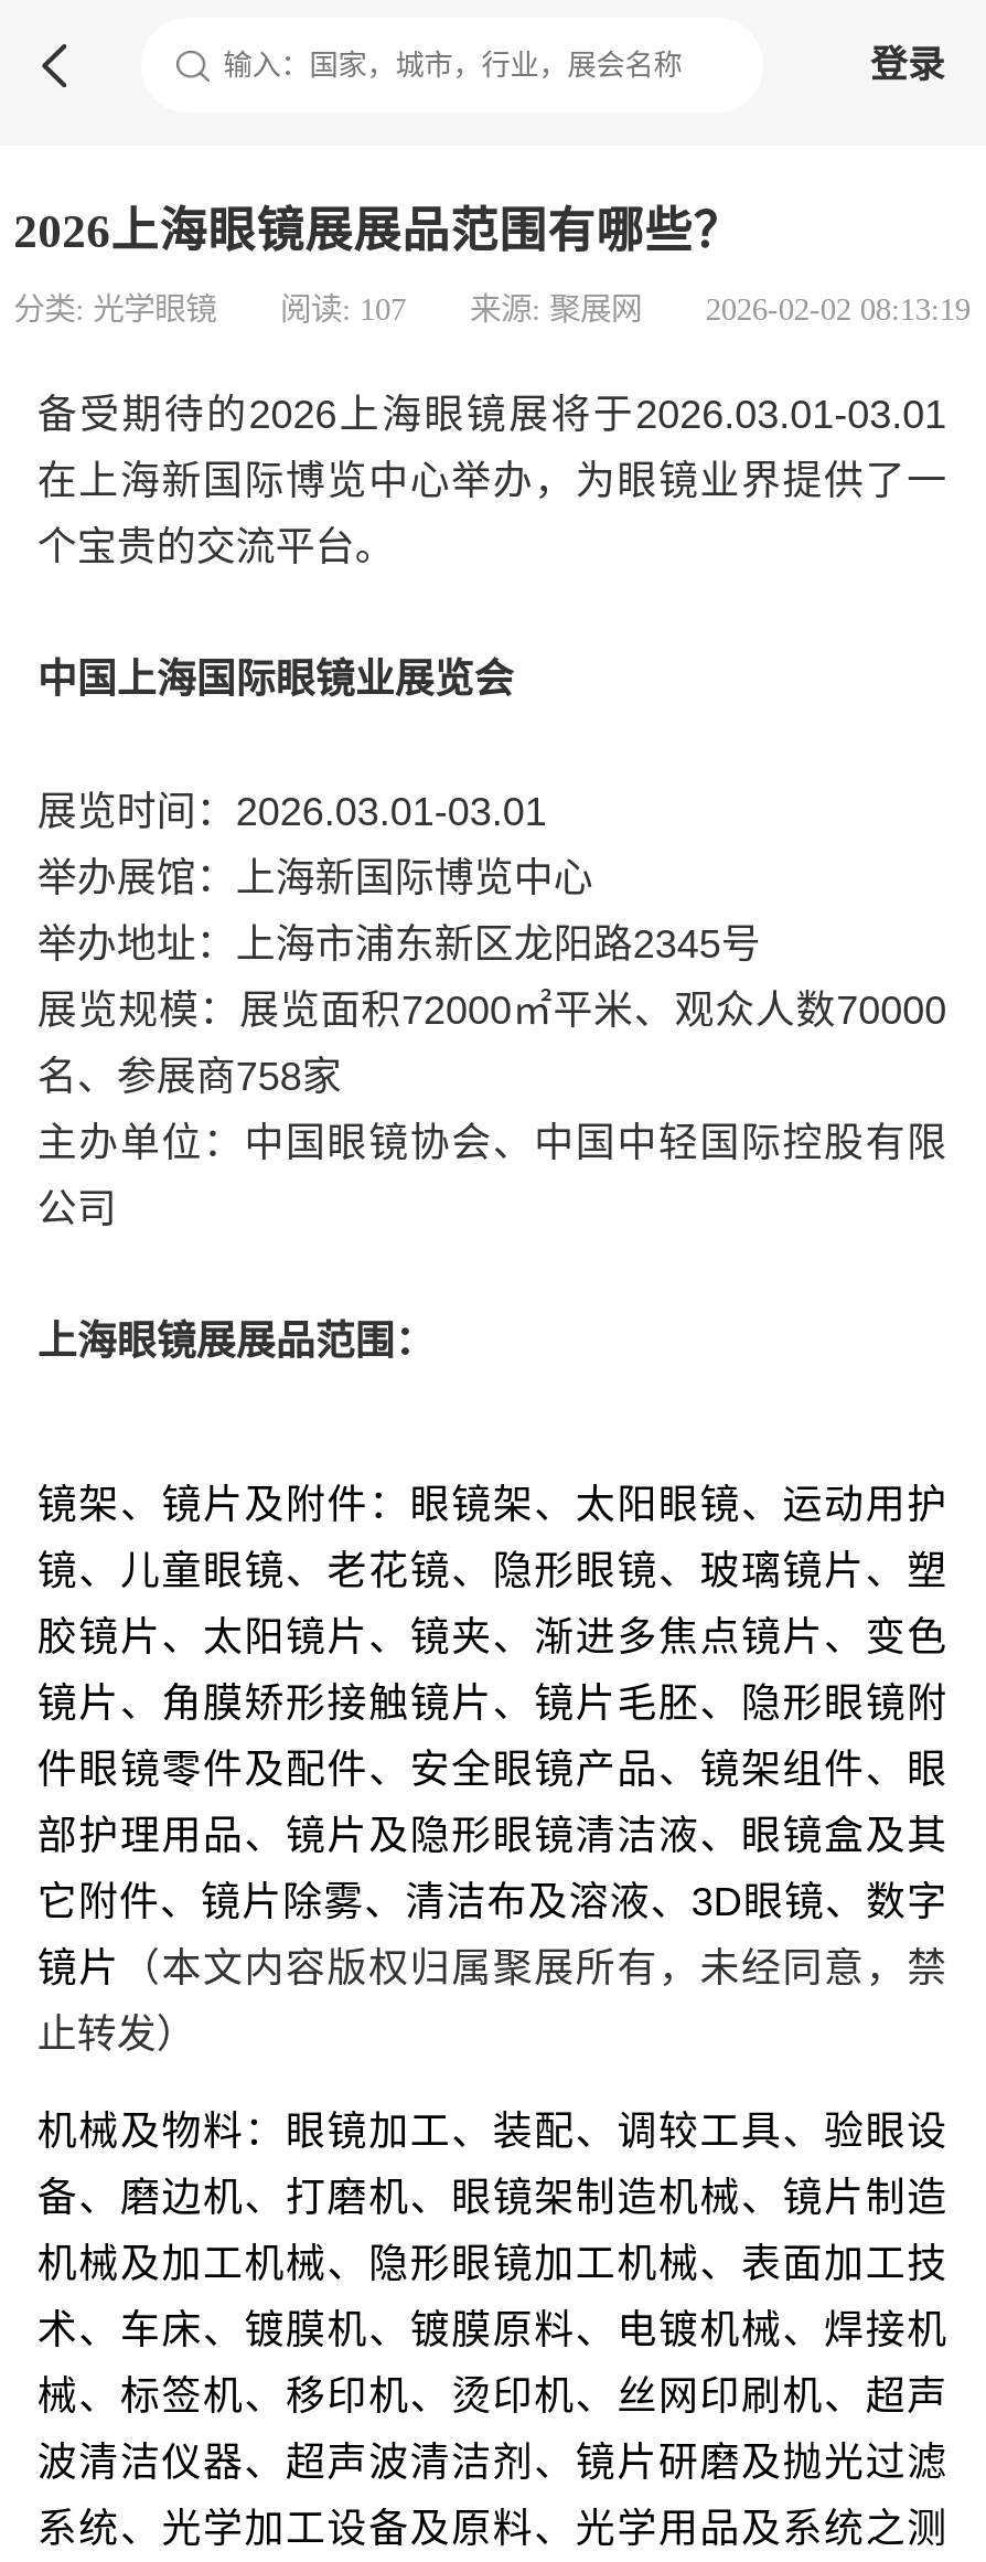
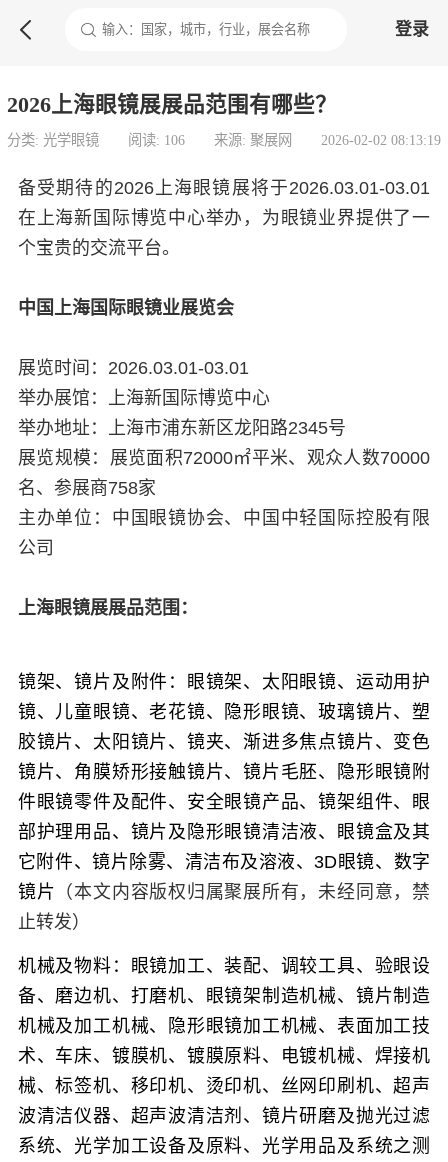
- 分类: 光学眼镜 阅读: 107 来源: 聚展网 2026-02-02 08:13:19
+ 分类: 光学眼镜 阅读: 106 来源: 聚展网 2026-02-02 08:13:19
